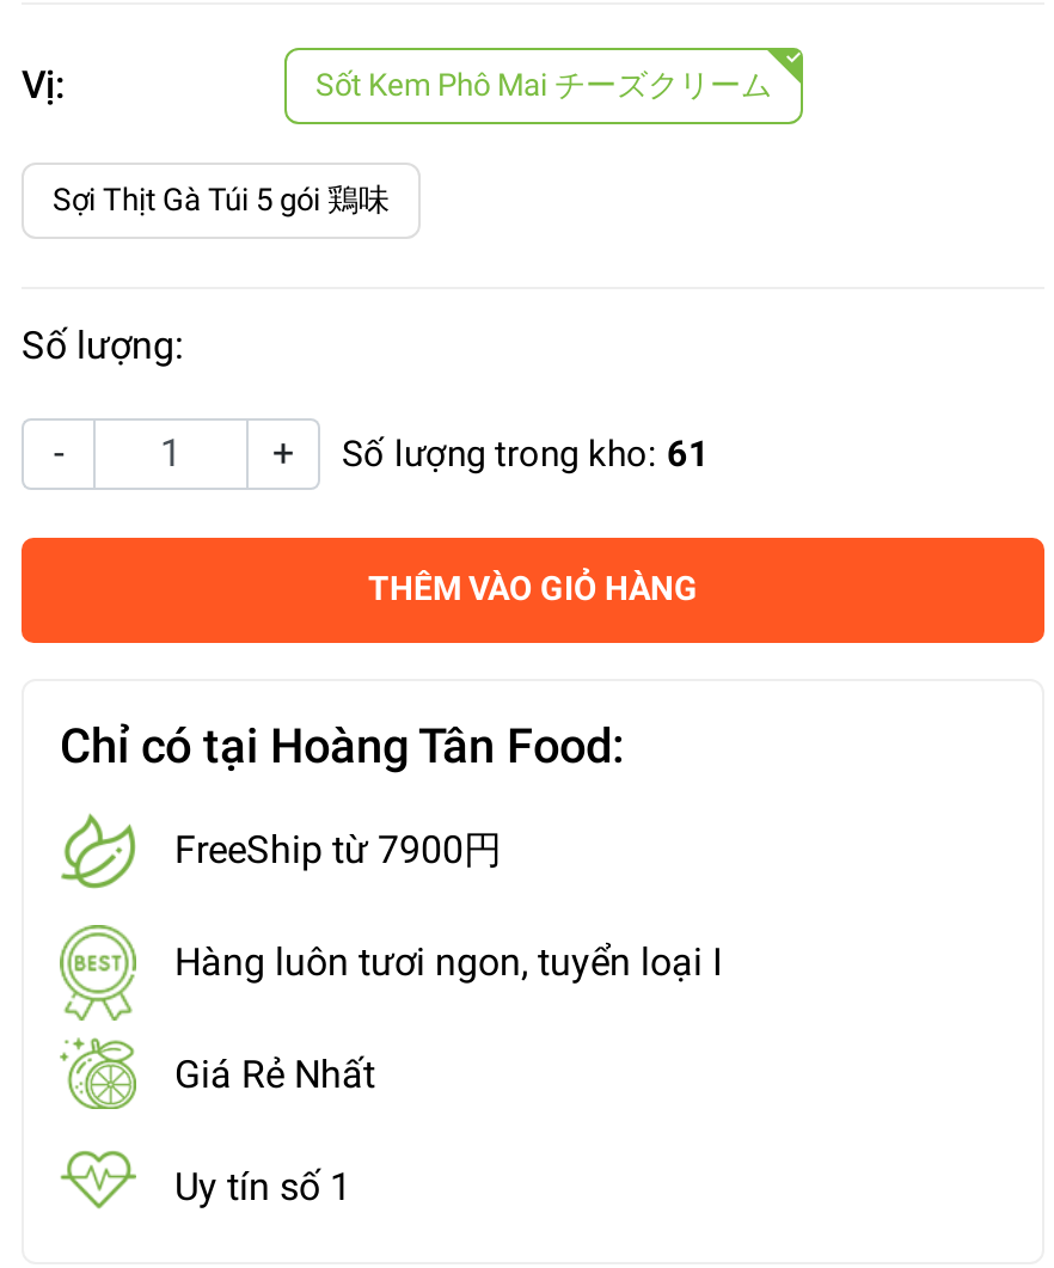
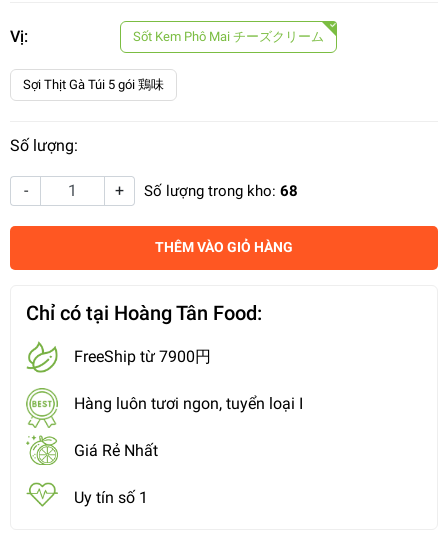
- Số lượng trong kho: 61
+ Số lượng trong kho: 68
